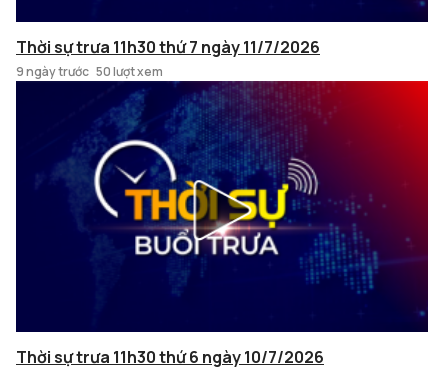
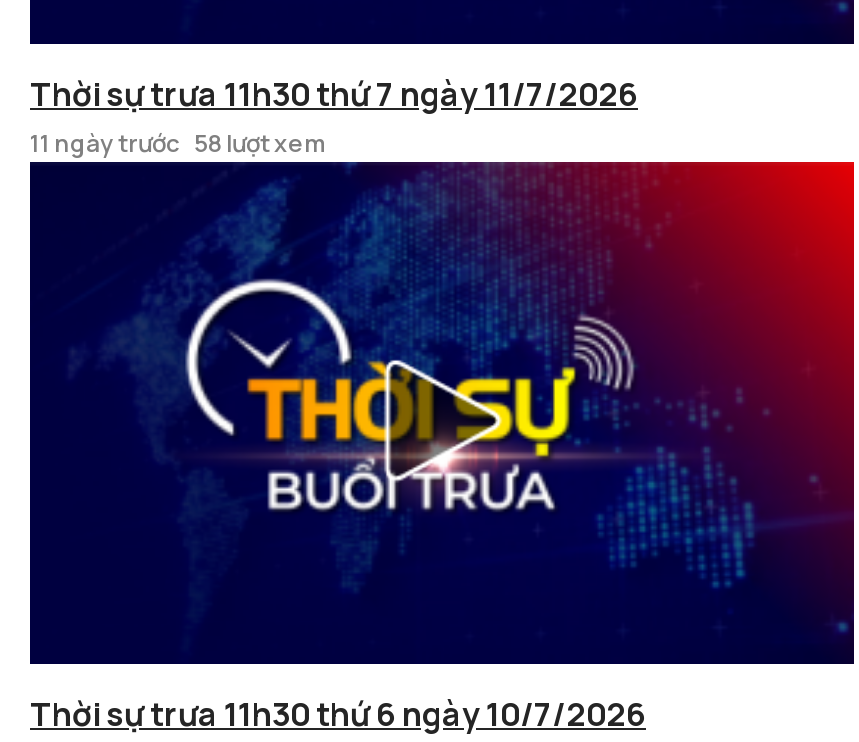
- 9 ngày trước 50 lượt xem
+ 11 ngày trước 58 lượt xem
